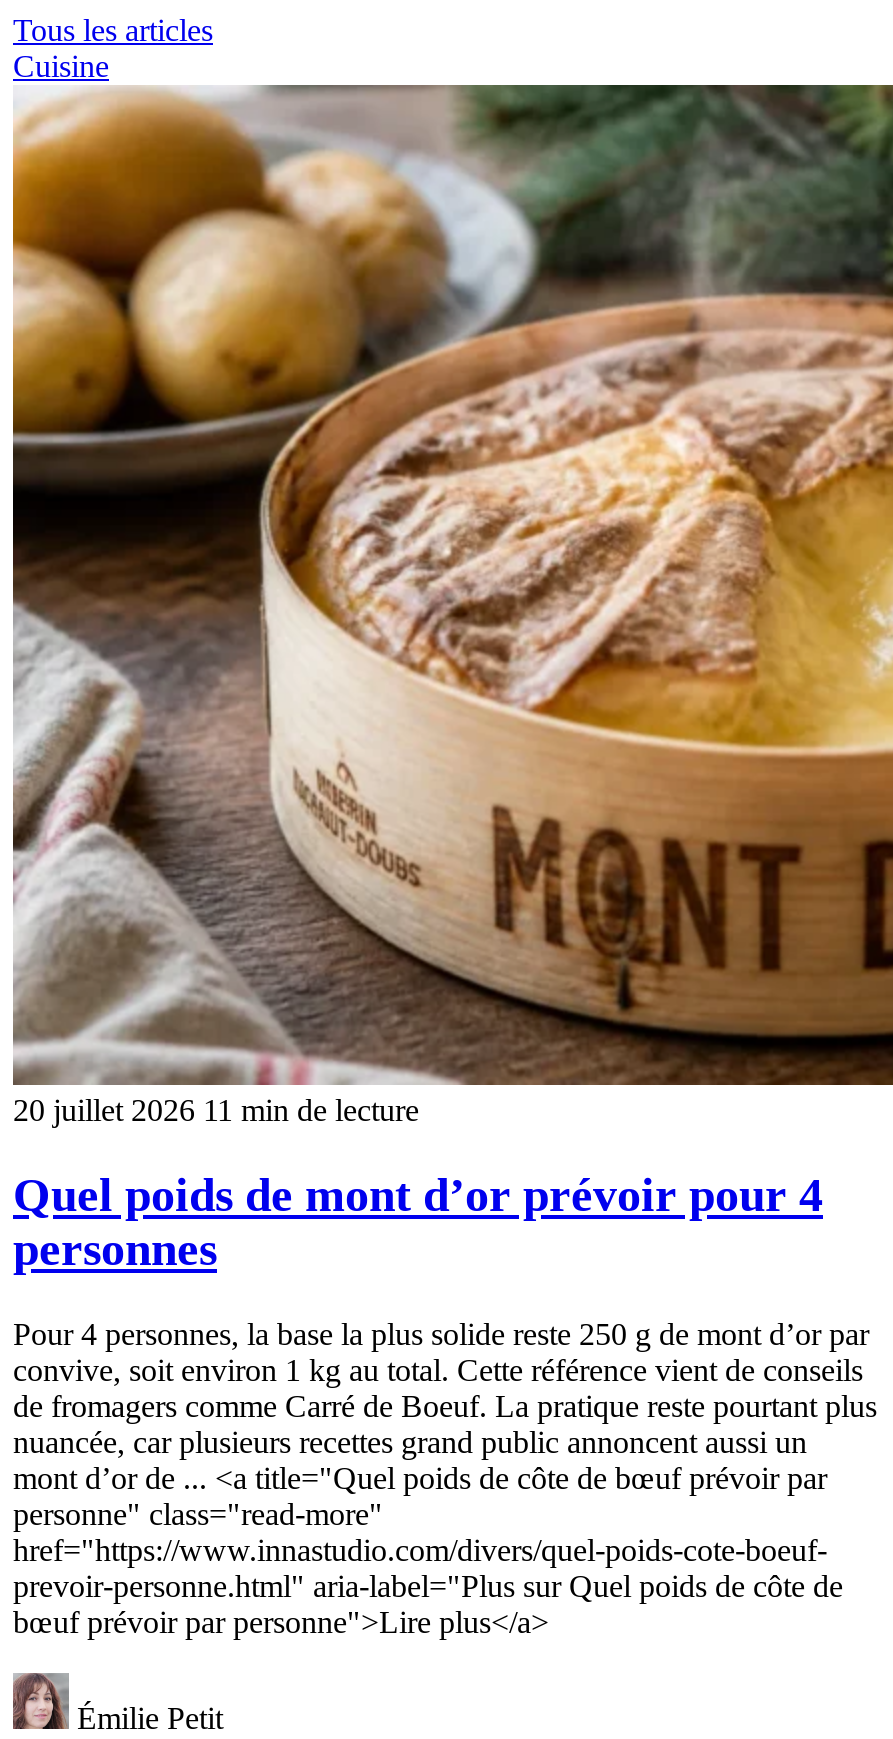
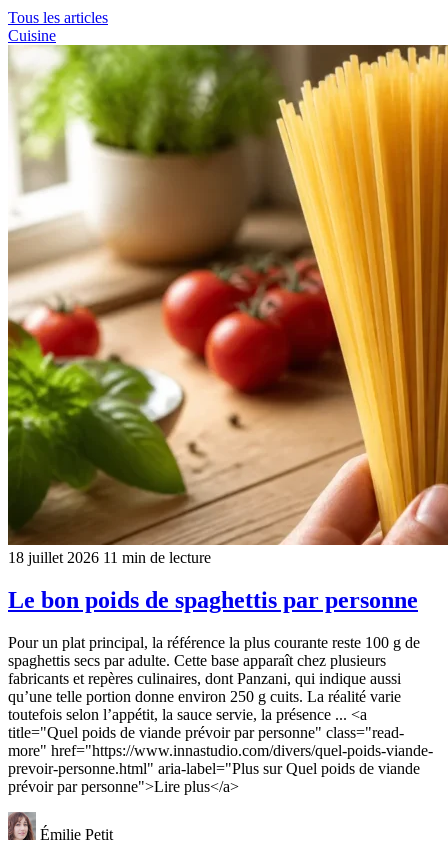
- [image]
- 20 juillet 2026 11 min de lecture
+ [image]
+ 18 juillet 2026 11 min de lecture

- Quel poids de mont d’or prévoir pour 4
- personnes
+ Le bon poids de spaghettis par personne

- Pour 4 personnes, la base la plus solide reste 250 g de mont d’or par
- convive, soit environ 1 kg au total. Cette référence vient de conseils
- de fromagers comme Carré de Boeuf. La pratique reste pourtant plus
- nuancée, car plusieurs recettes grand public annoncent aussi un
- mont d’or de ... <a title="Quel poids de côte de bœuf prévoir par
- personne" class="read-more"
- href="https://www.innastudio.com/divers/quel-poids-cote-boeuf-
- prevoir-personne.html" aria-label="Plus sur Quel poids de côte de
- bœuf prévoir par personne">Lire plus</a>
+ Pour un plat principal, la référence la plus courante reste 100 g de
+ spaghettis secs par adulte. Cette base apparaît chez plusieurs
+ fabricants et repères culinaires, dont Panzani, qui indique aussi
+ qu’une telle portion donne environ 250 g cuits. La réalité varie
+ toutefois selon l’appétit, la sauce servie, la présence ... <a
+ title="Quel poids de viande prévoir par personne" class="read-
+ more" href="https://www.innastudio.com/divers/quel-poids-viande-
+ prevoir-personne.html" aria-label="Plus sur Quel poids de viande
+ prévoir par personne">Lire plus</a>
